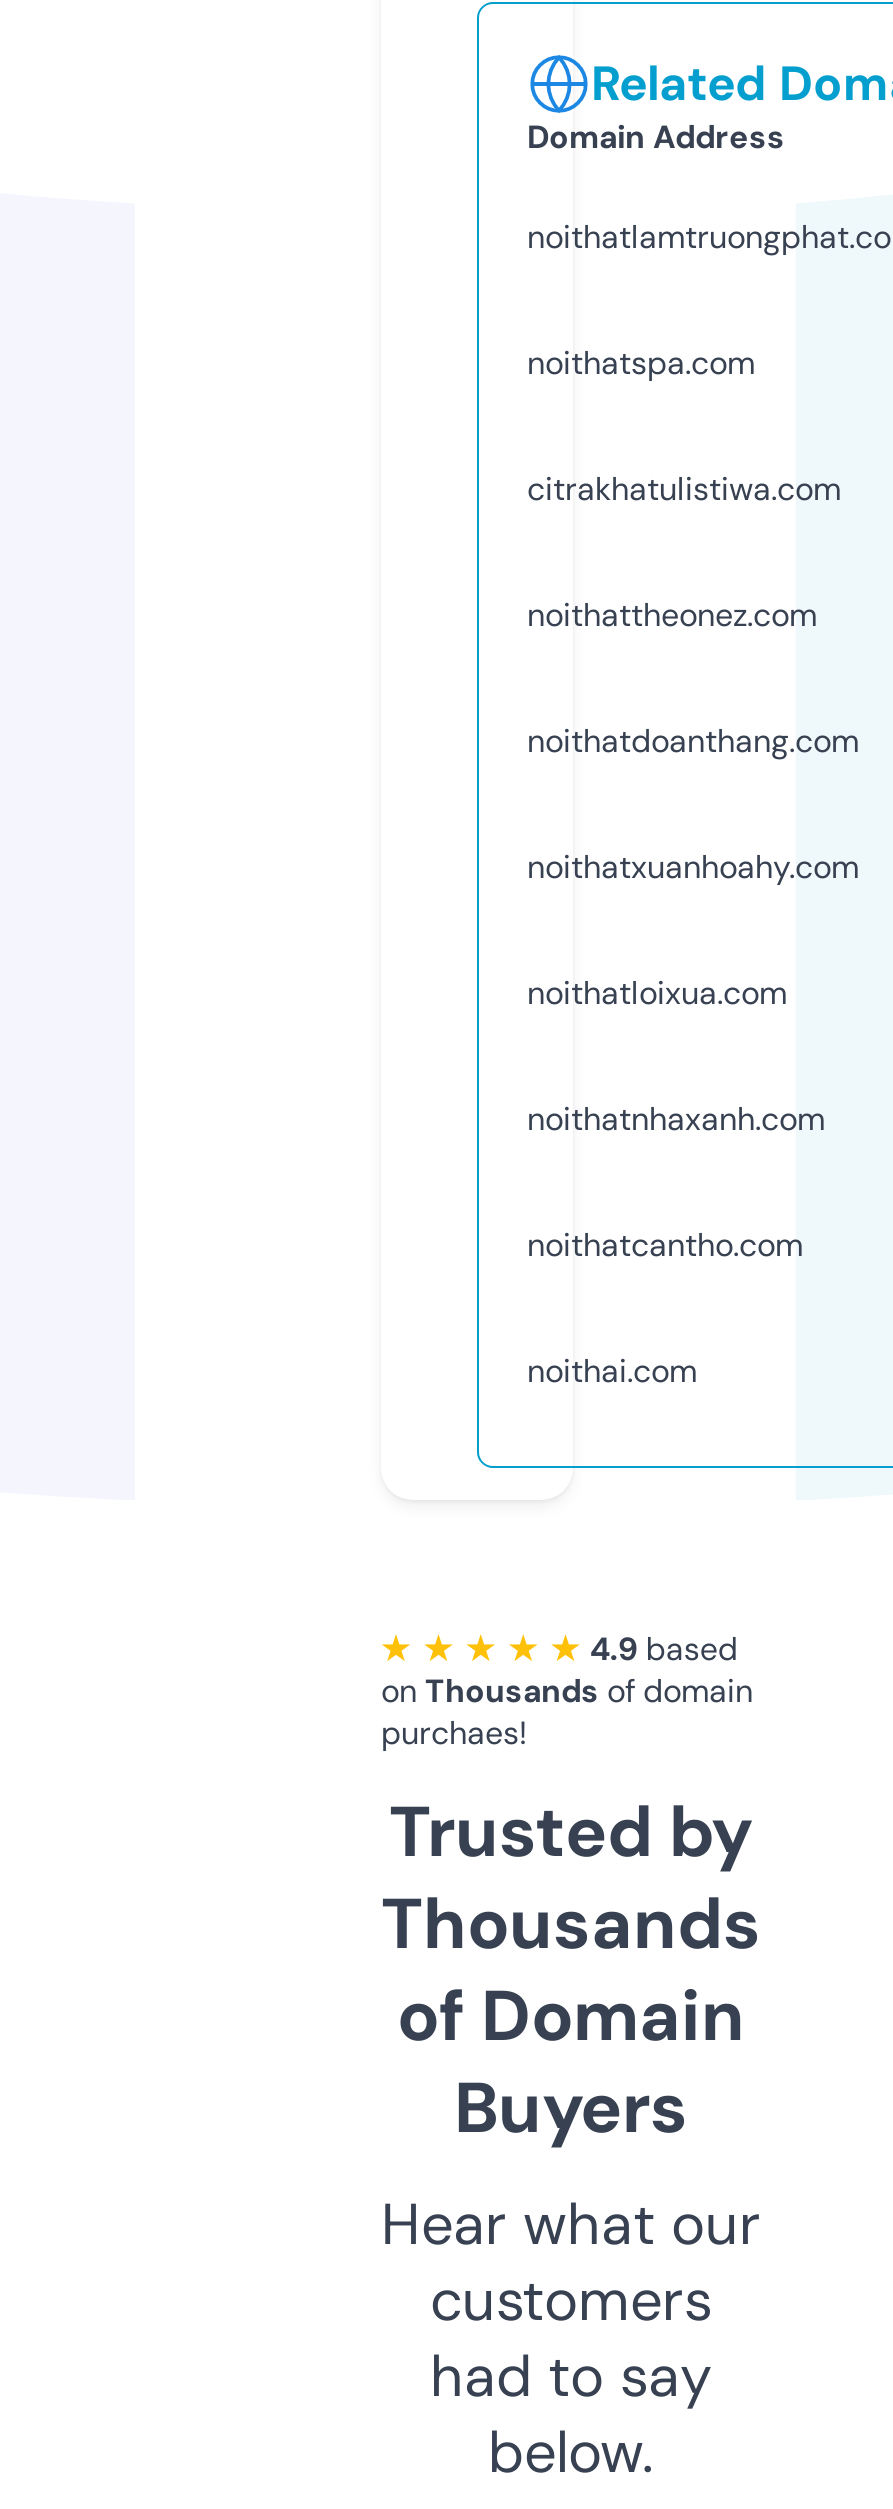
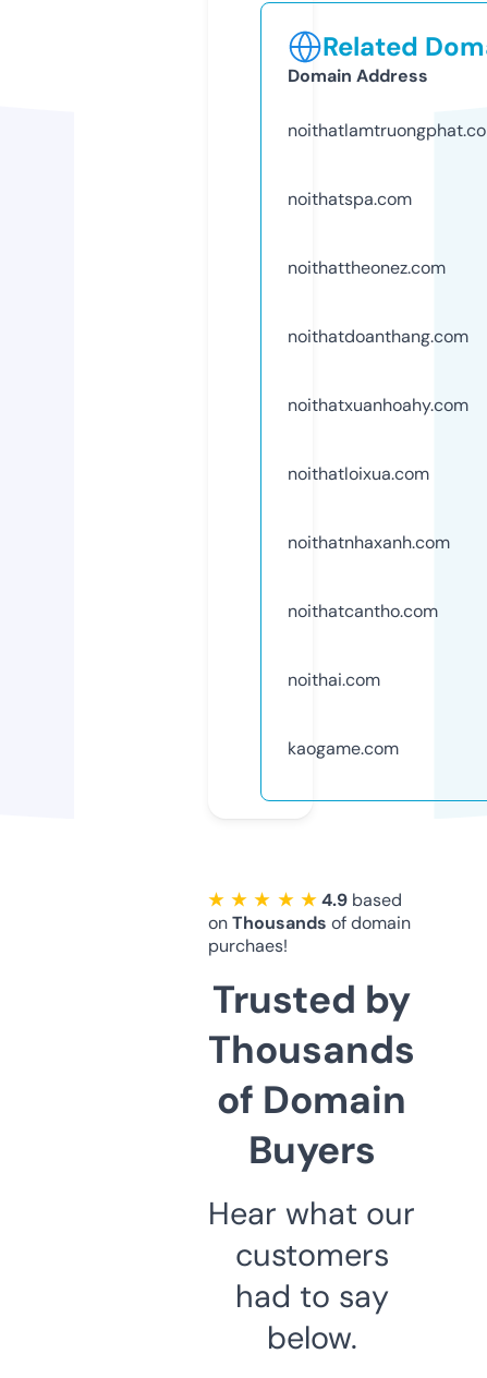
- citrakhatulistiwa.com

moved up: noithattheonez.com | noithatdoanthang.com | noithatxuanhoahy.com | noithatloixua.com | noithatnhaxanh.com | noithatcantho.com | noithai.com

+ kaogame.com
